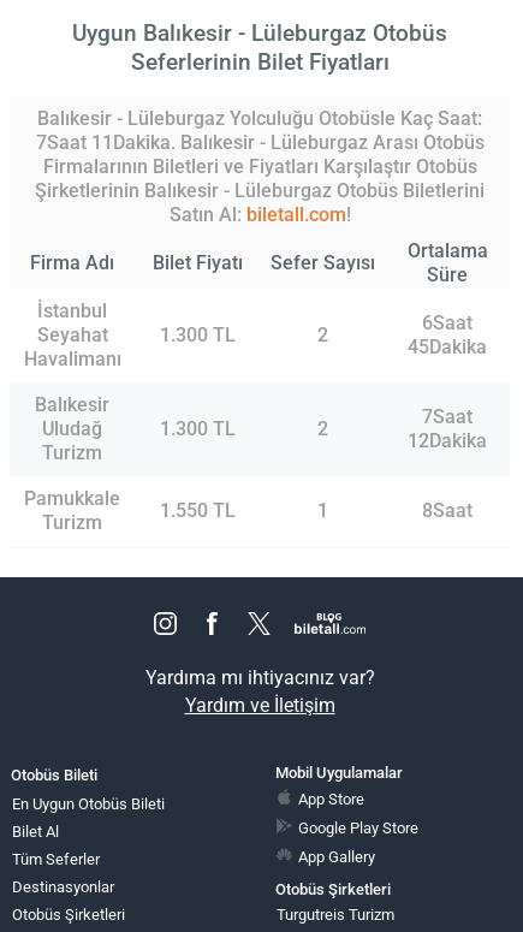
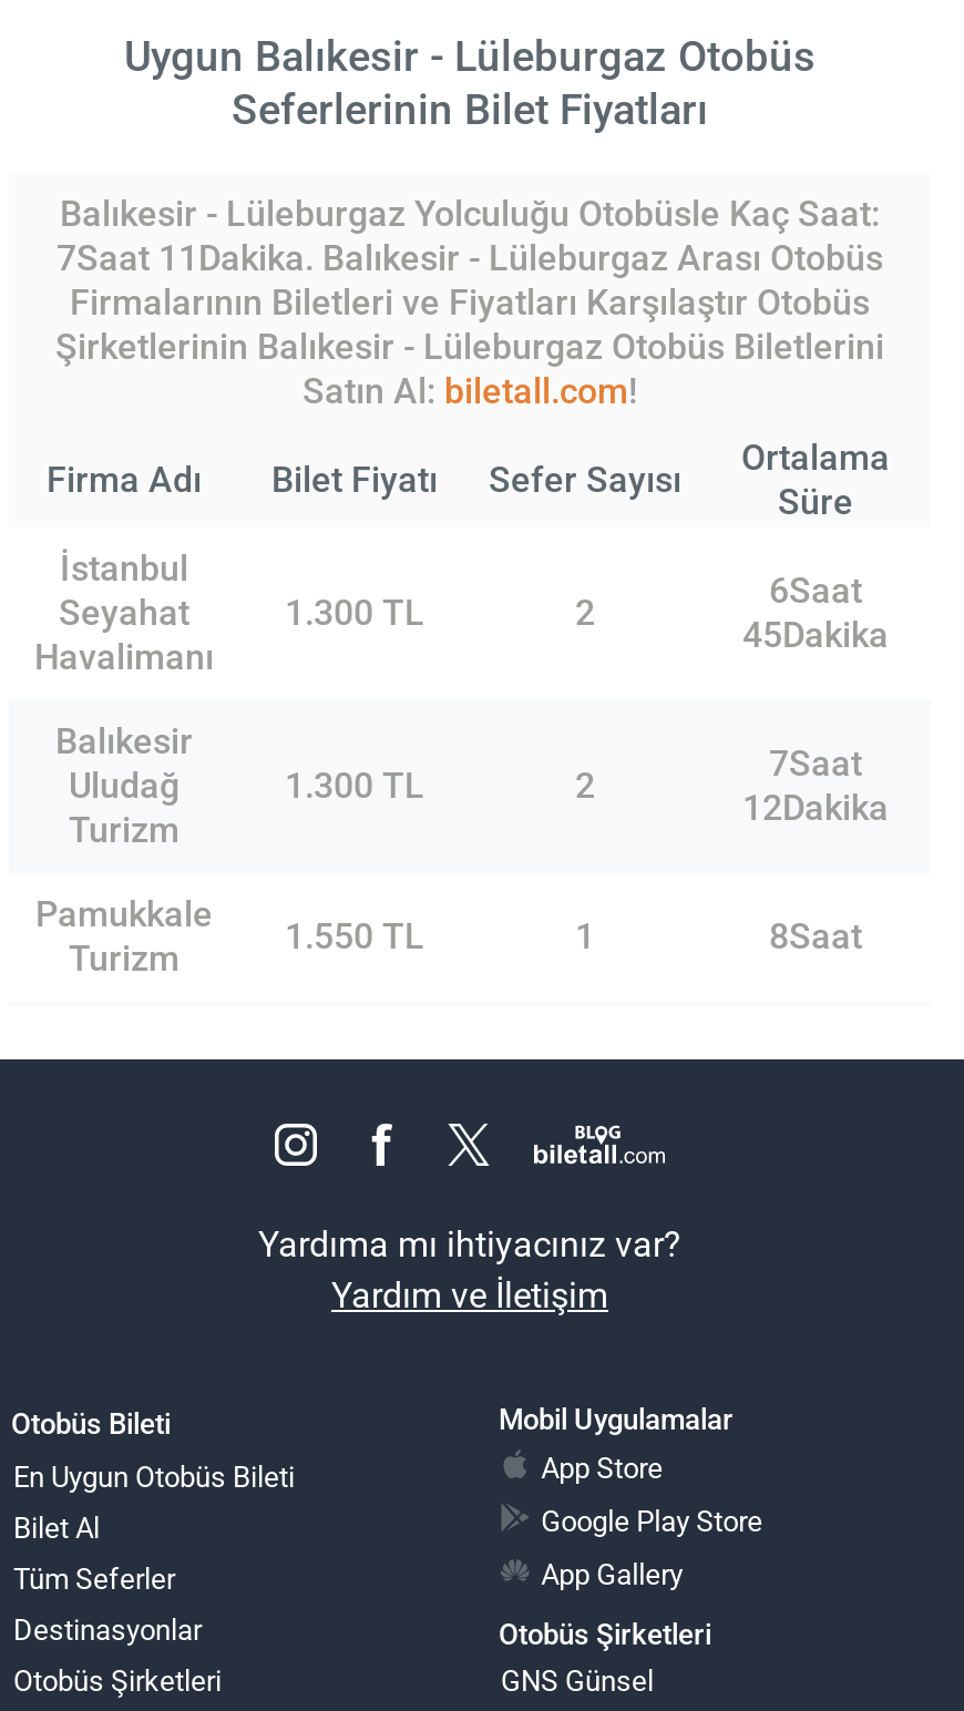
- Turgutreis Turizm
+ GNS Günsel
